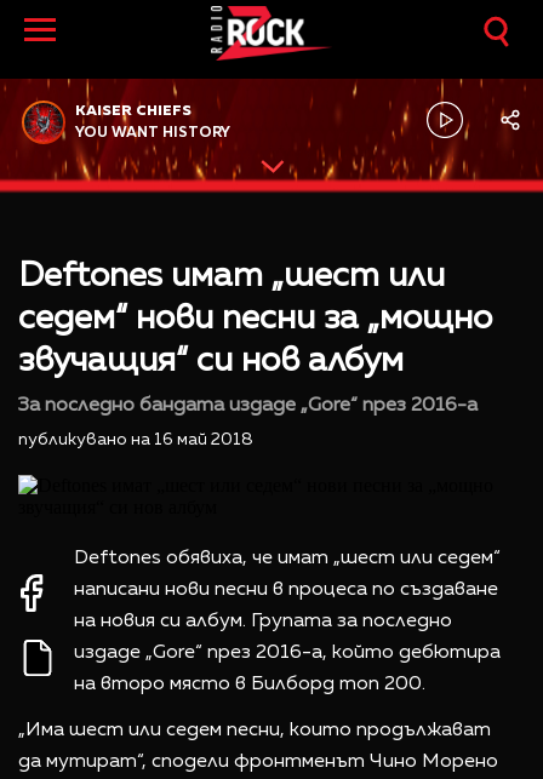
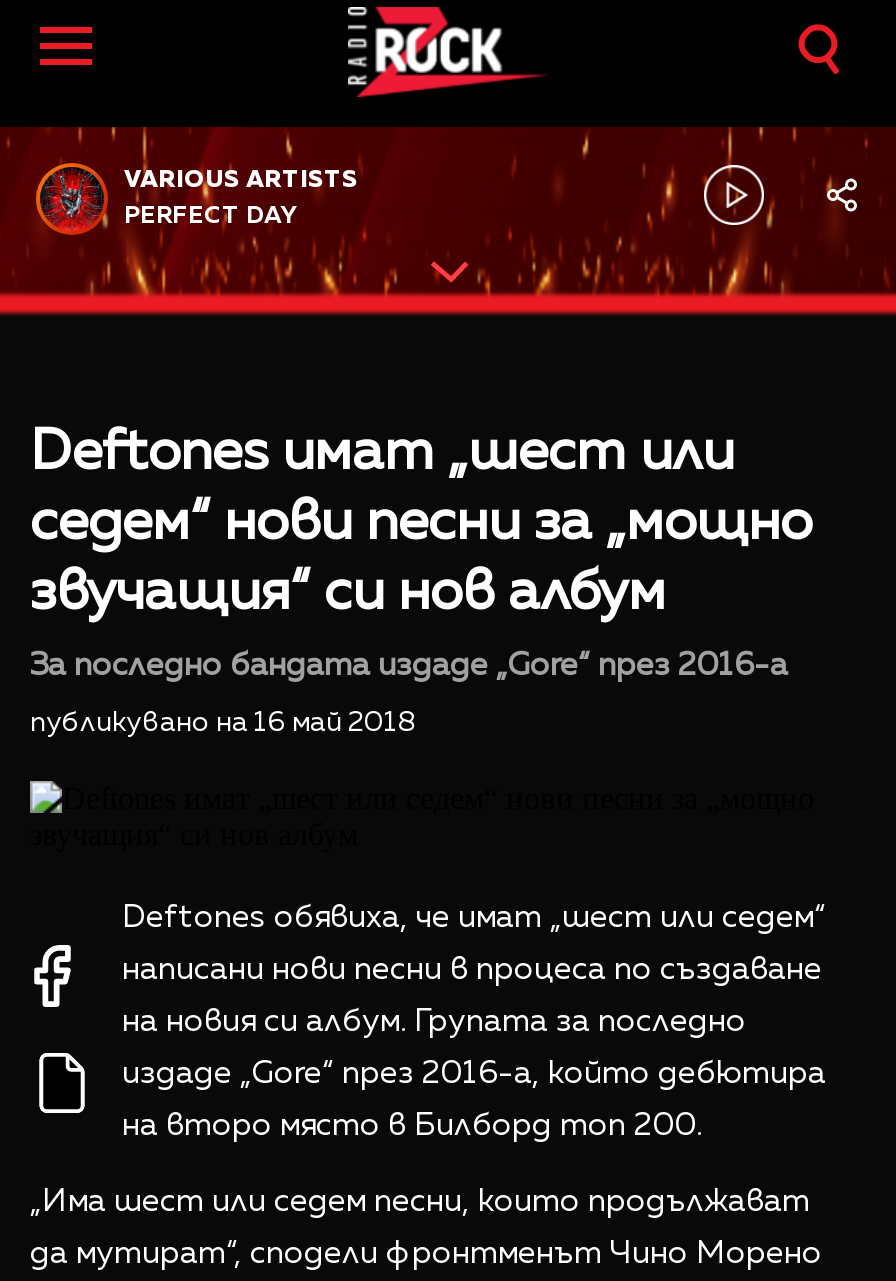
- KAISER CHIEFS
+ VARIOUS ARTISTS

- YOU WANT HISTORY
+ PERFECT DAY
